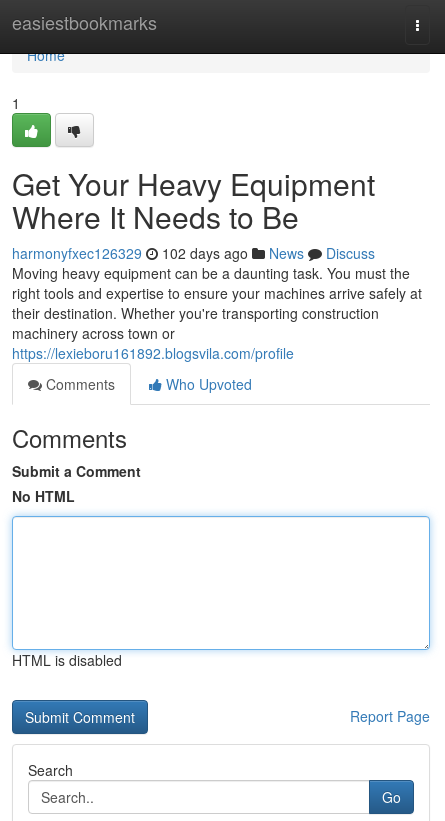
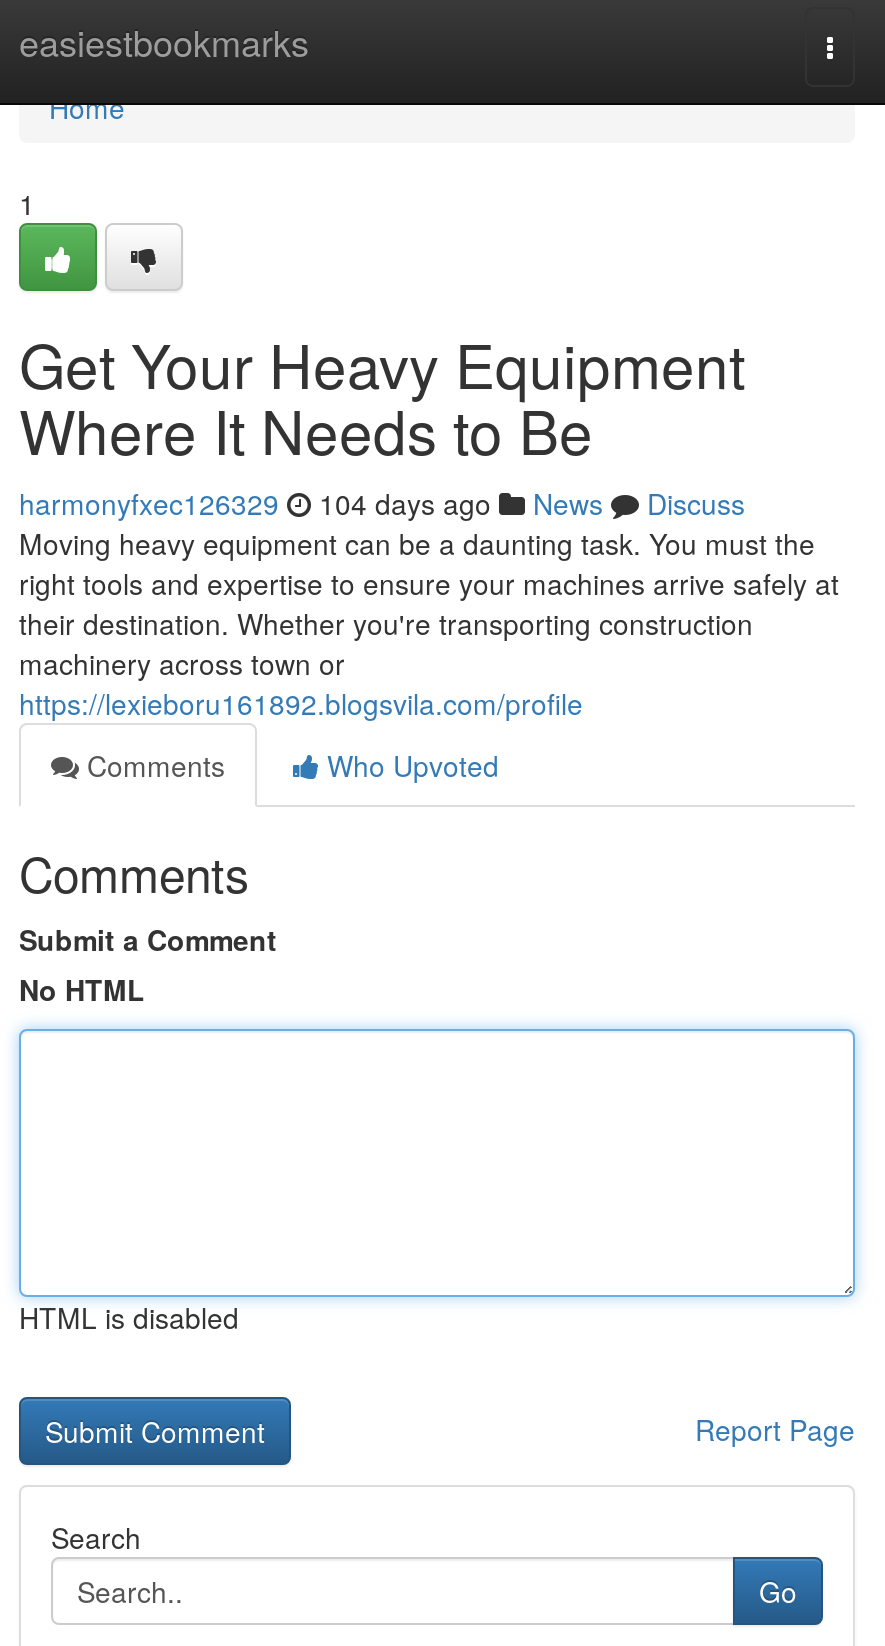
- harmonyfxec126329 102 days ago News Discuss
+ harmonyfxec126329 104 days ago News Discuss
